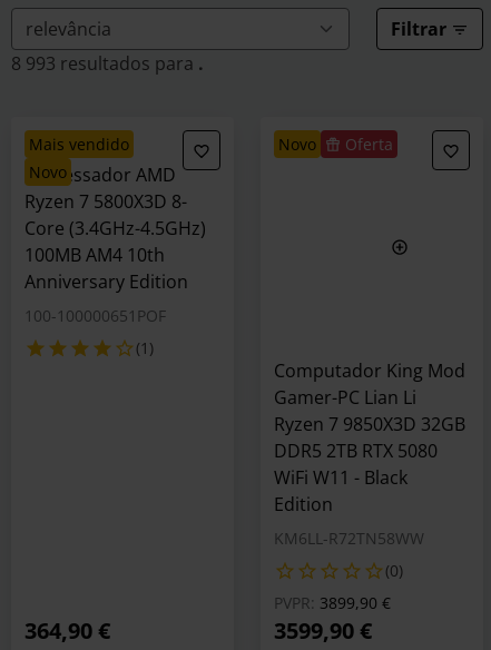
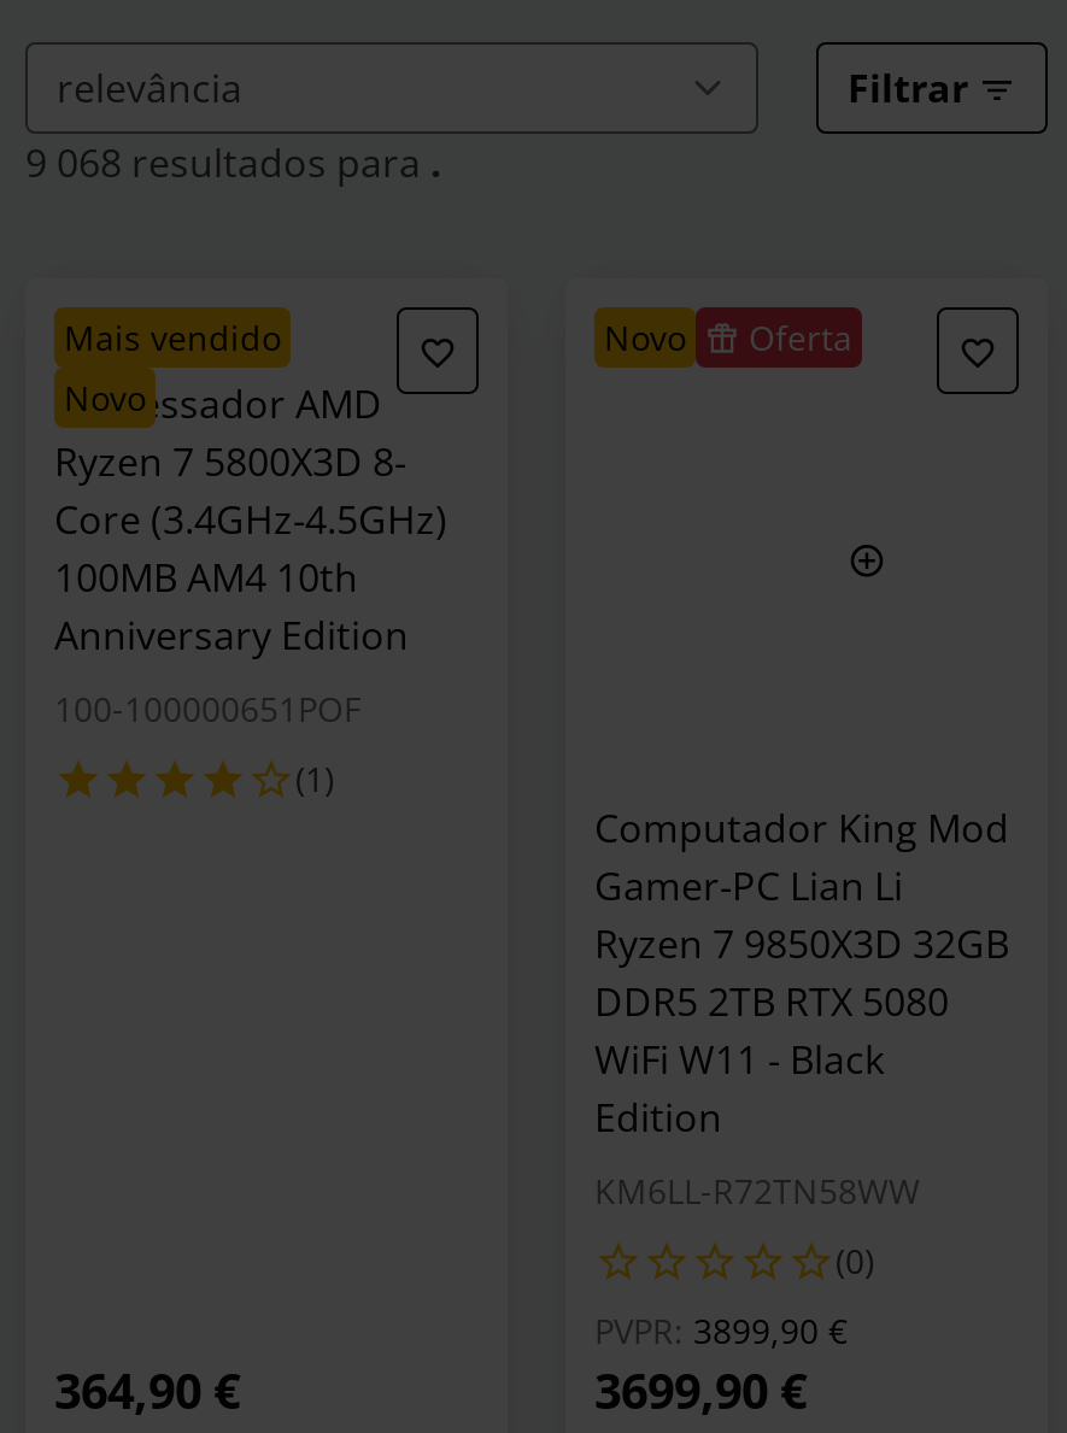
- 8 993 resultados para.
+ 9 068 resultados para.

- 3599,90 €
+ 3699,90 €
